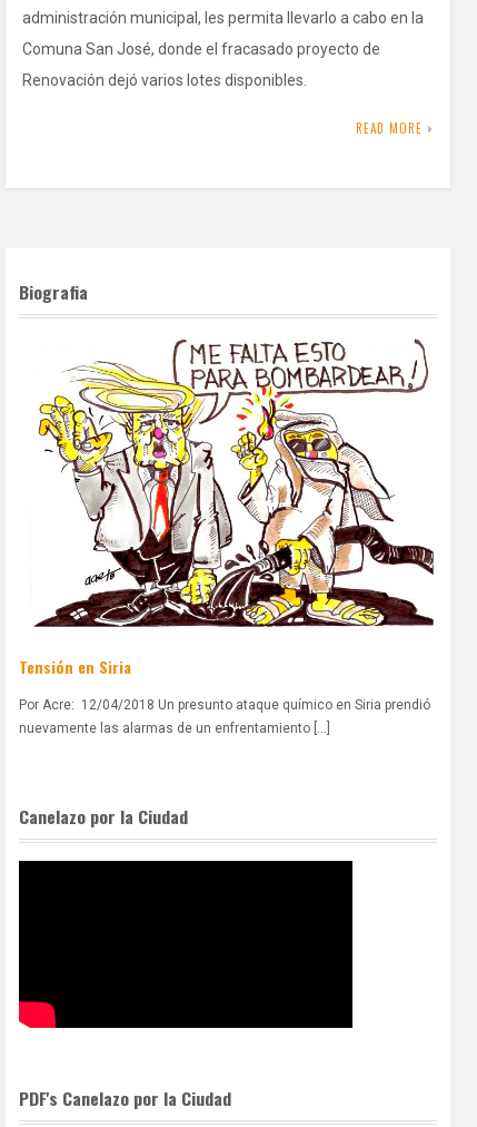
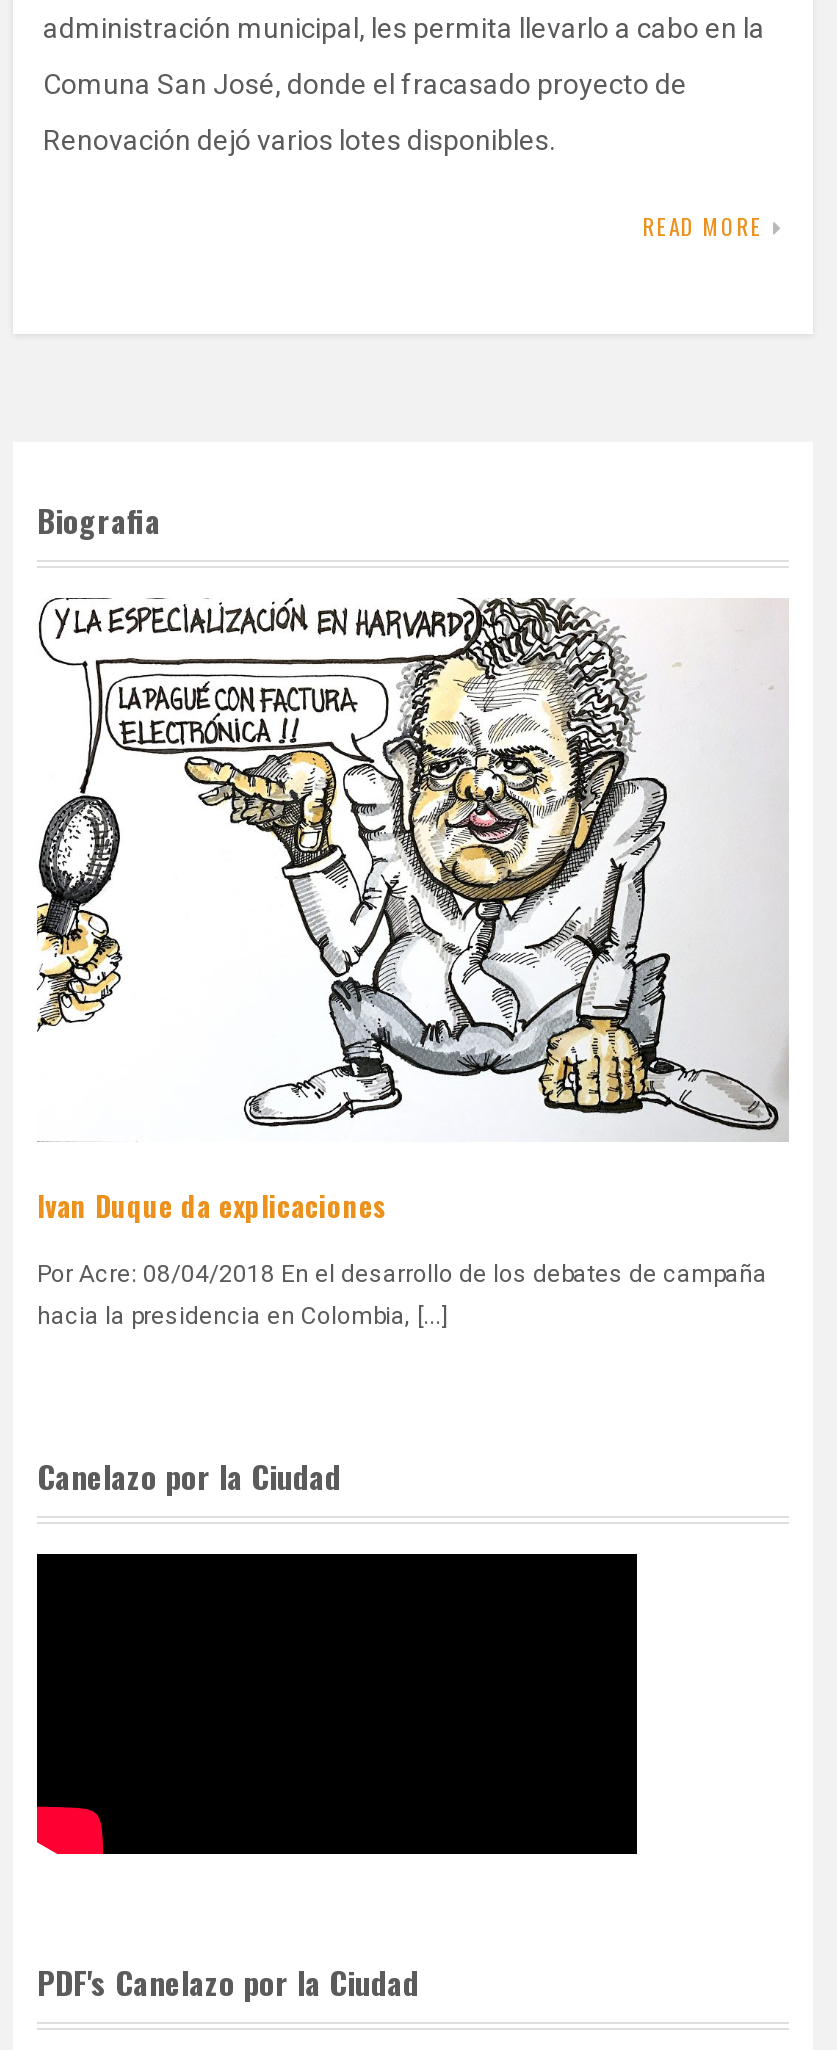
- [image]
- Tensión en Siria
+ [image]
+ Ivan Duque da explicaciones

- Por Acre: 12/04/2018 Un presunto ataque químico en Siria prendió
+ Por Acre: 08/04/2018 En el desarrollo de los debates de campaña

- nuevamente las alarmas de un enfrentamiento [...]
+ hacia la presidencia en Colombia, [...]
